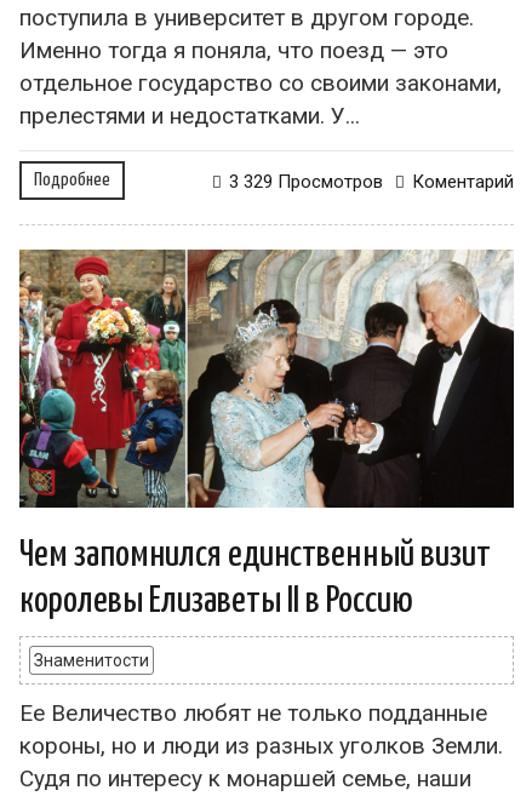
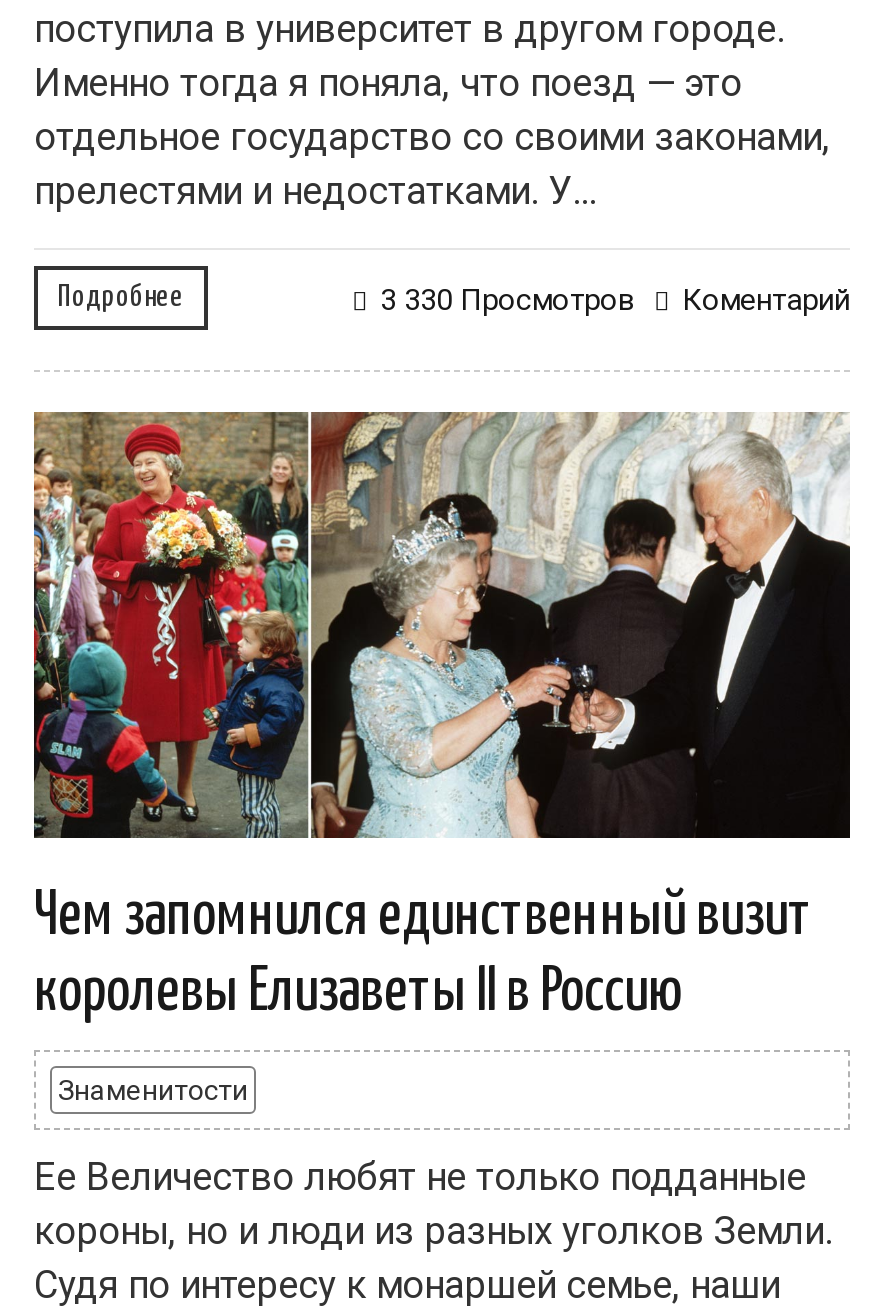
- 3 329 Просмотров Коментарий
+ 3 330 Просмотров Коментарий
